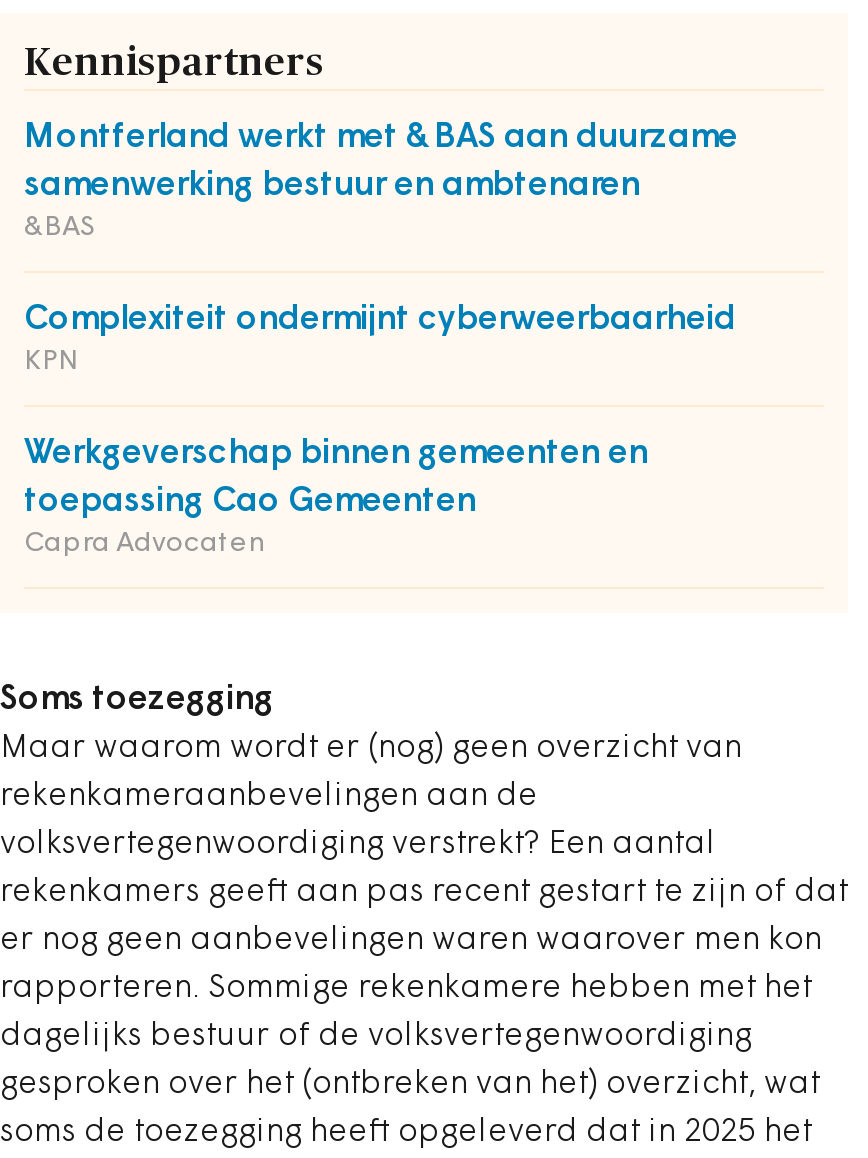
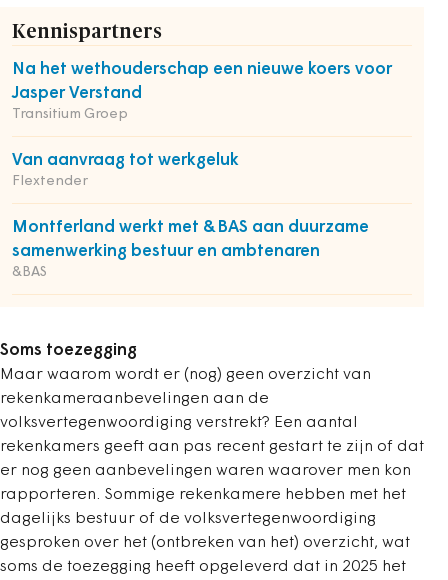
+ Na het wethouderschap een nieuwe koers voor
+ Jasper Verstand
+ Transitium Groep
+ Van aanvraag tot werkgeluk
+ Flextender

moved down: Montferland werkt met &BAS aan duurzame | samenwerking bestuur en ambtenaren | &BAS

- Complexiteit ondermijnt cyberweerbaarheid
- KPN
- Werkgeverschap binnen gemeenten en
- toepassing Cao Gemeenten
- Capra Advocaten
